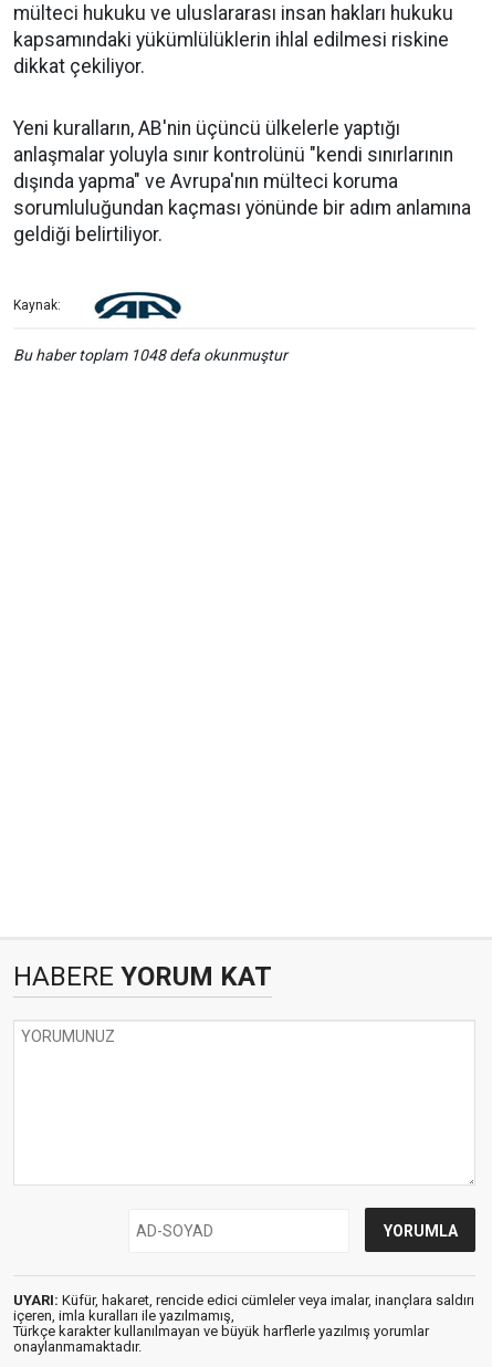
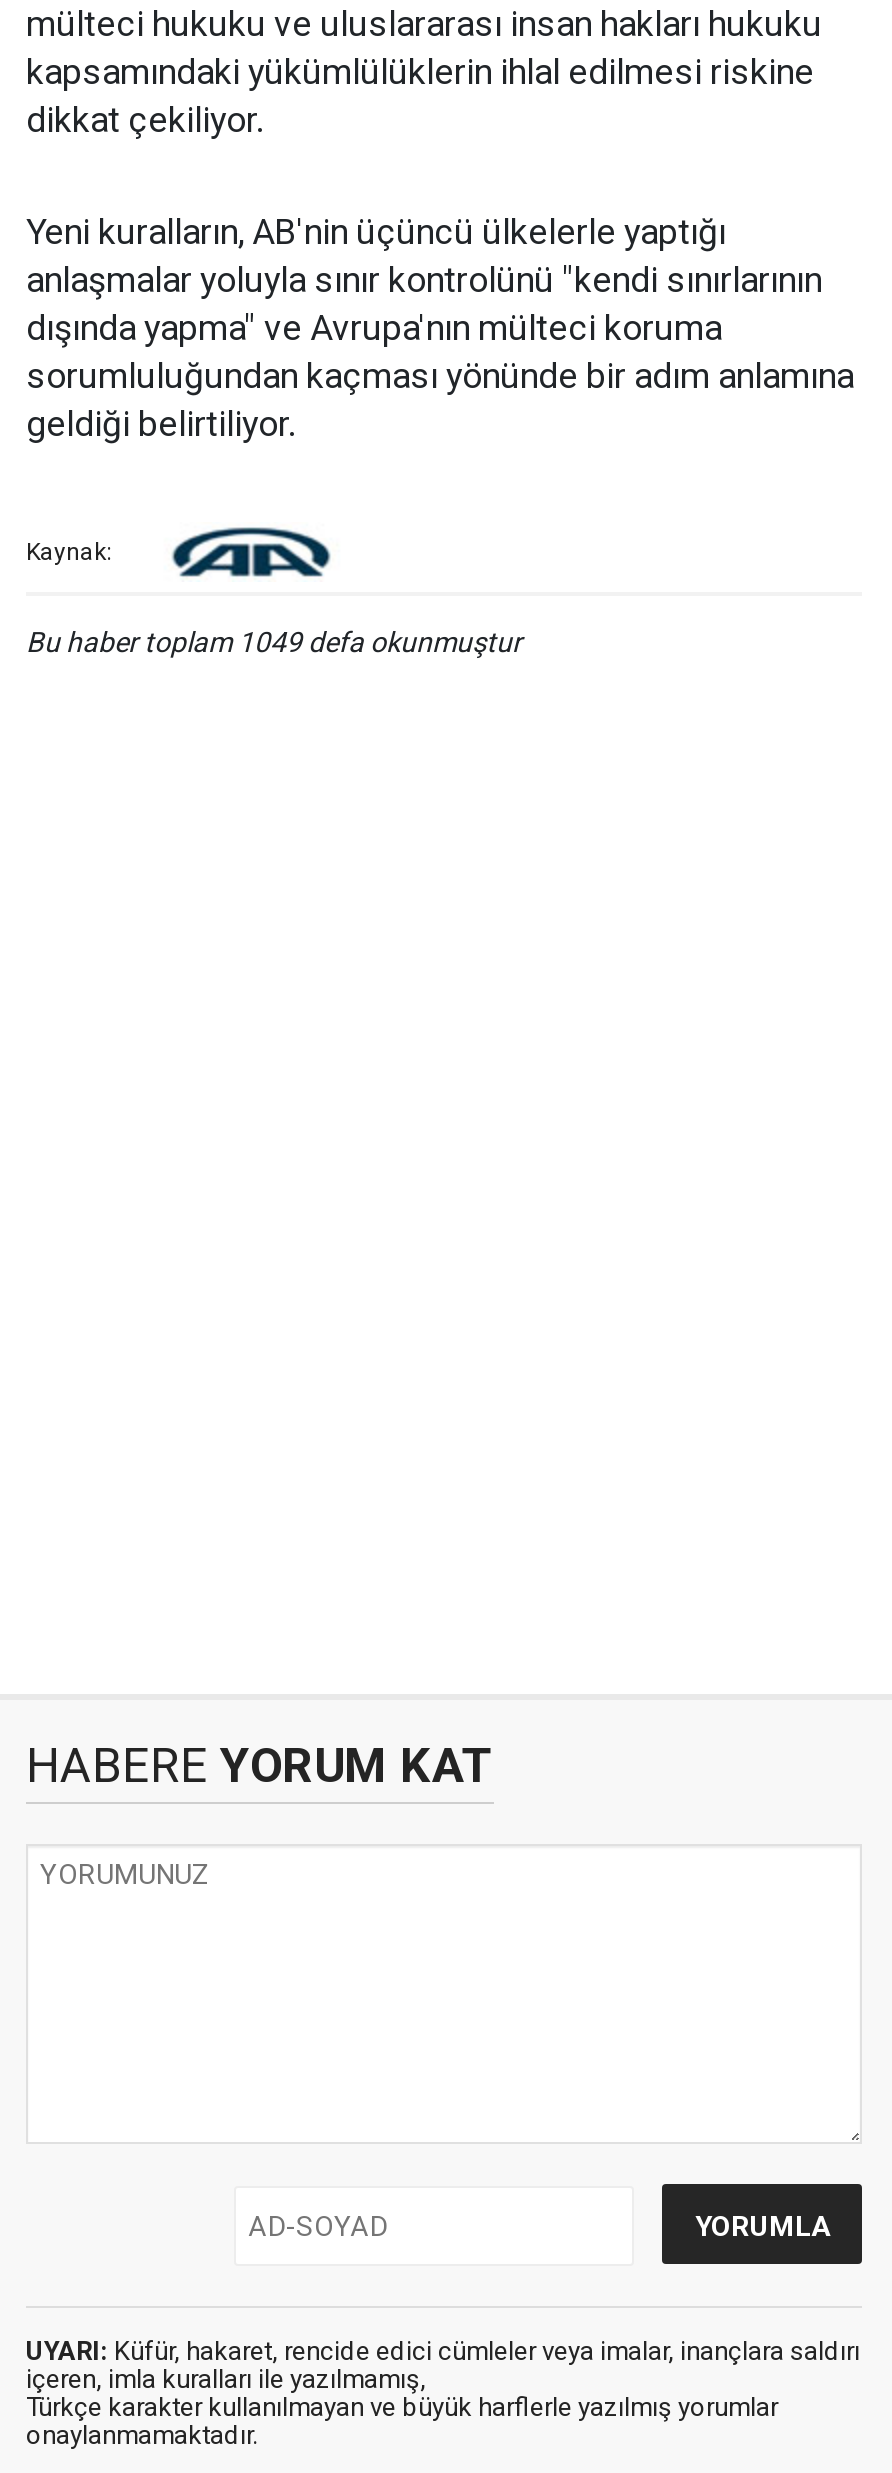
- Bu haber toplam 1048 defa okunmuştur
+ Bu haber toplam 1049 defa okunmuştur
